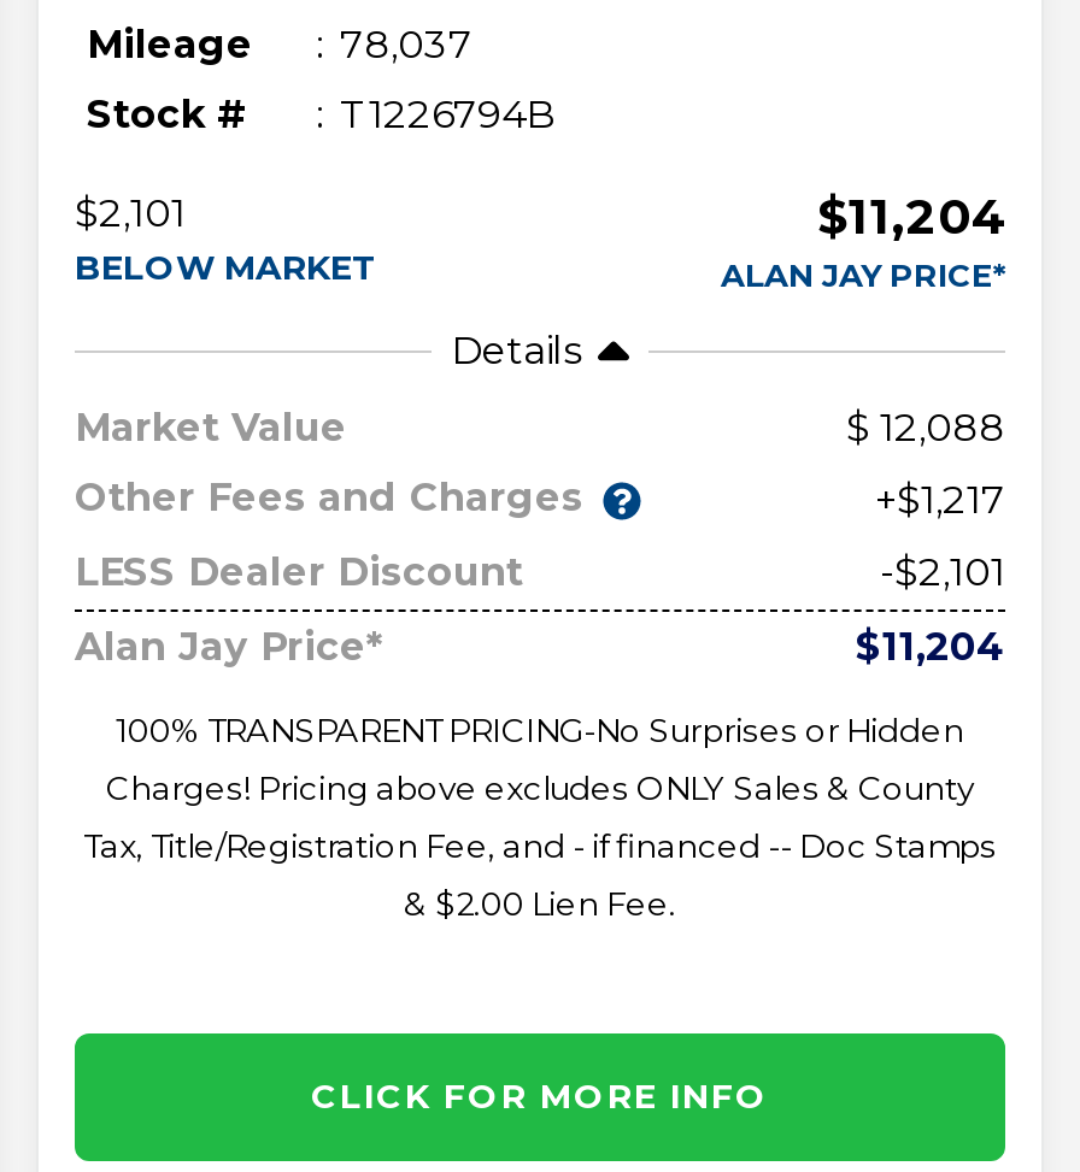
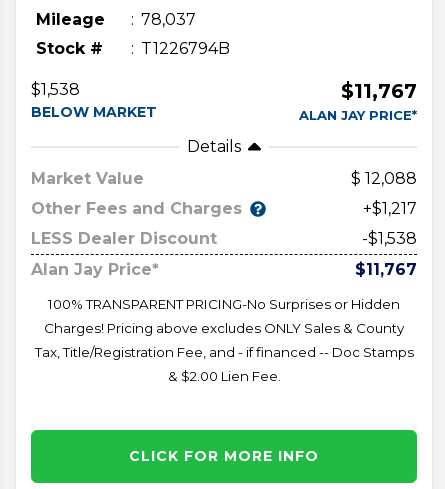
- $2,101
+ $1,538

- $11,204
+ $11,767

- -$2,101
+ -$1,538

- $11,204
+ $11,767
